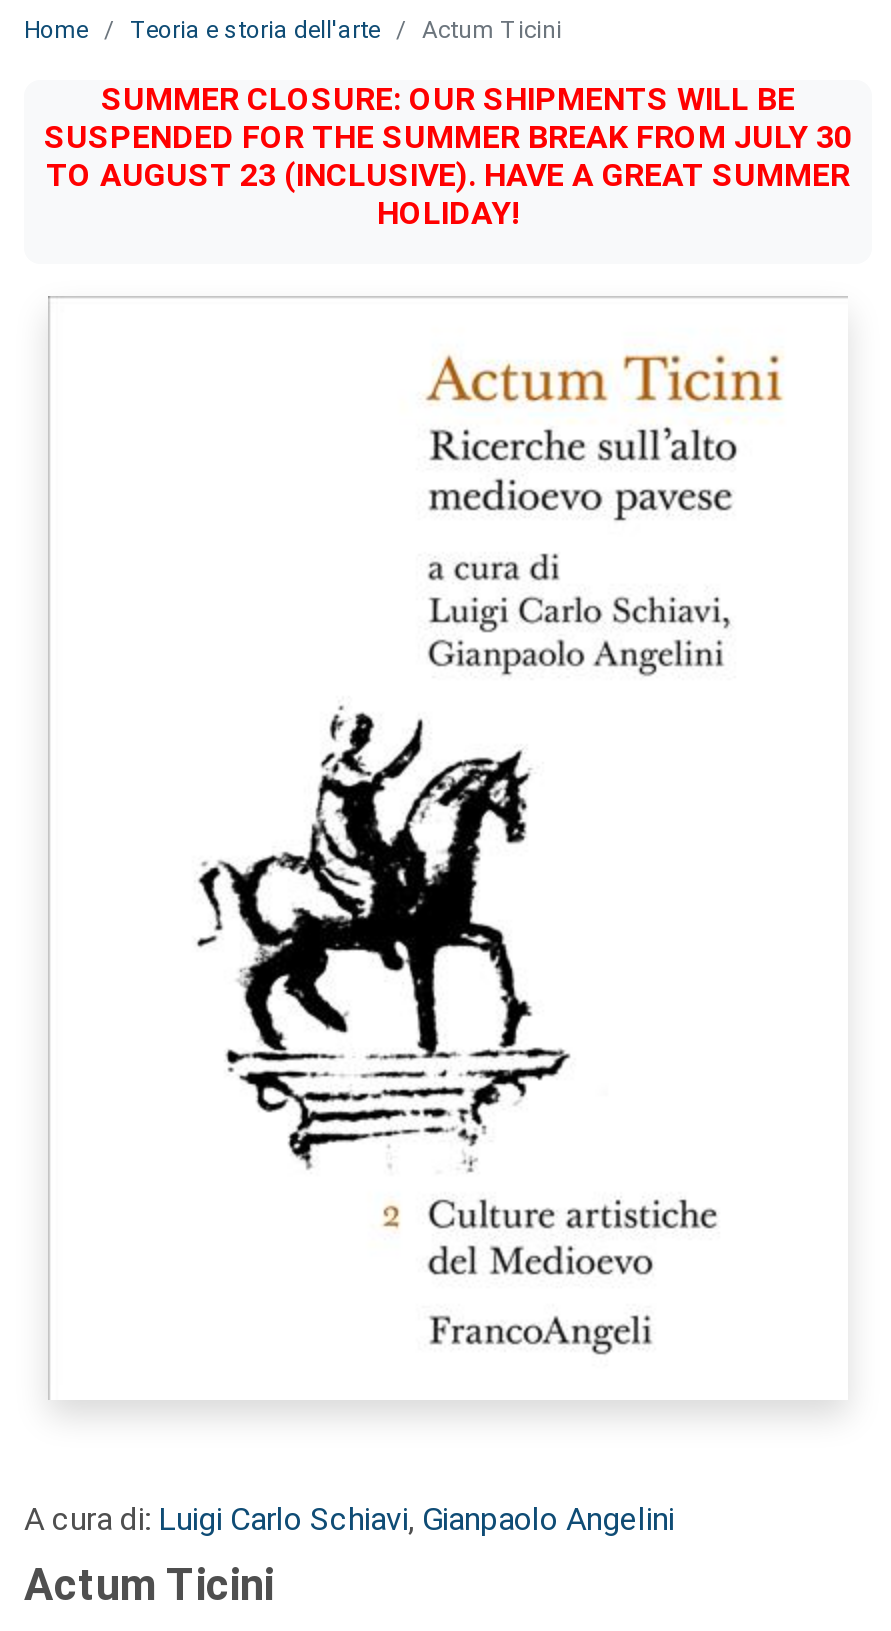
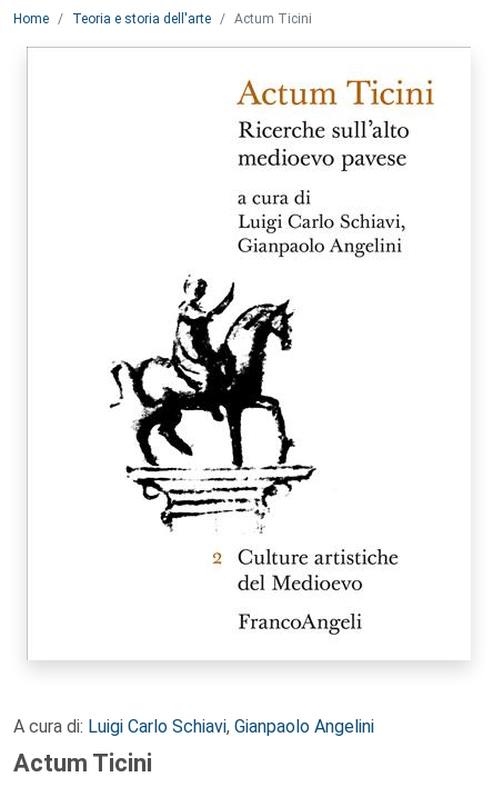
- SUMMER CLOSURE: OUR SHIPMENTS WILL BE
- SUSPENDED FOR THE SUMMER BREAK FROM JULY 30
- TO AUGUST 23 (INCLUSIVE). HAVE A GREAT SUMMER
- HOLIDAY!
